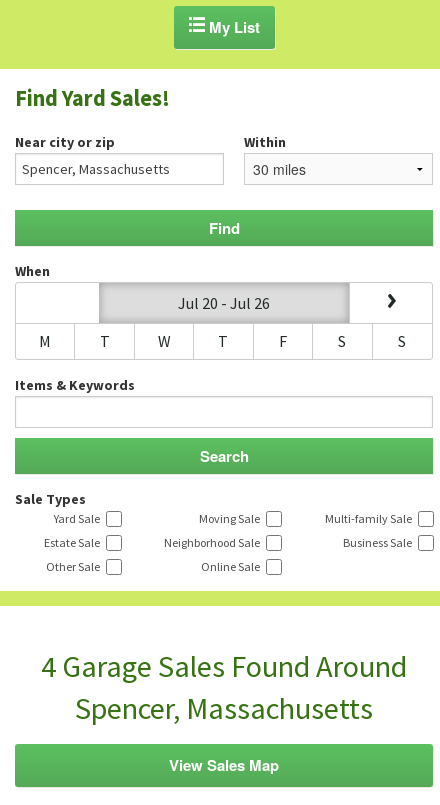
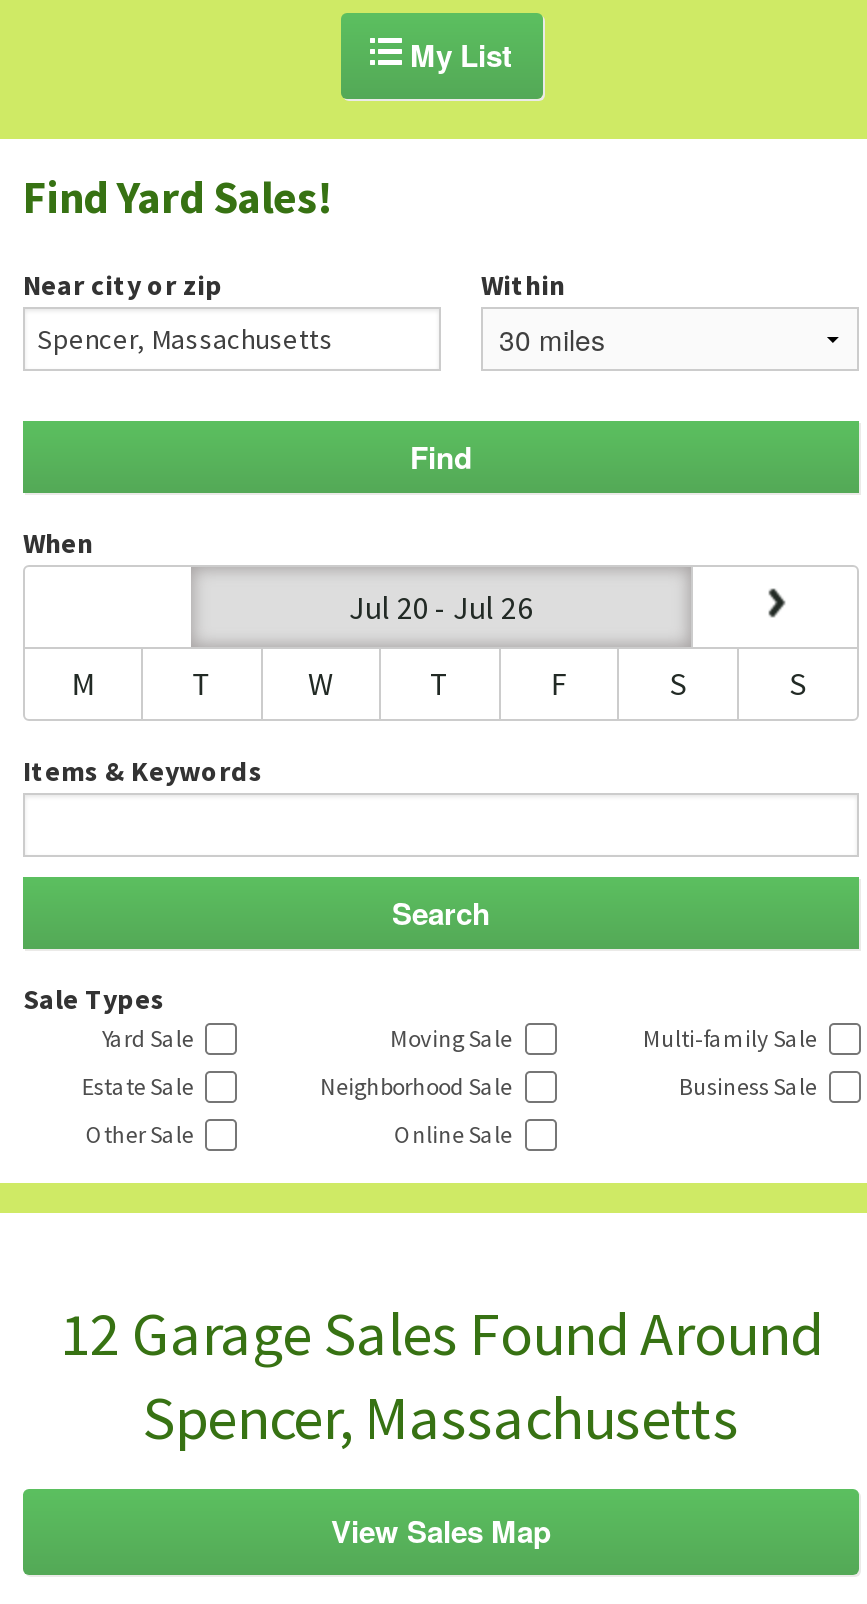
- 4 Garage Sales Found Around
+ 12 Garage Sales Found Around
